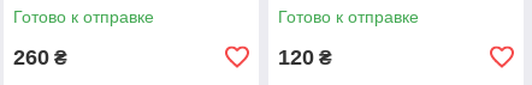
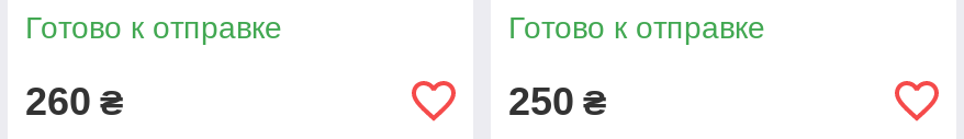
- 120 ₴
+ 250 ₴
